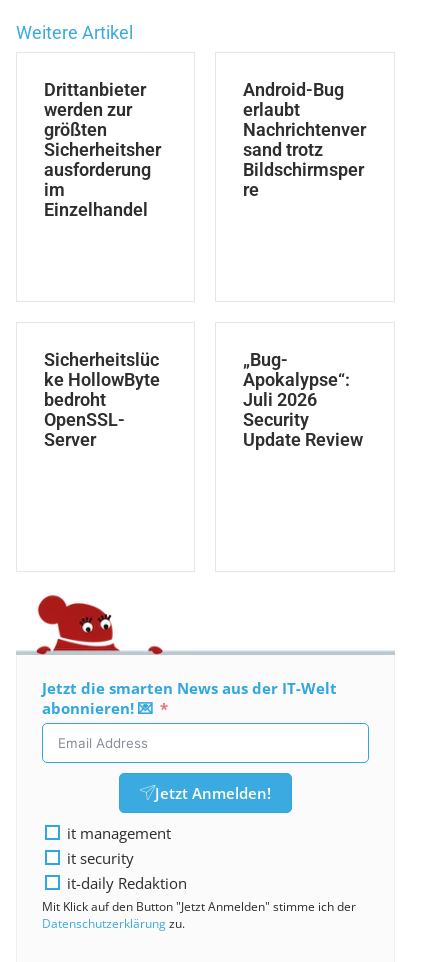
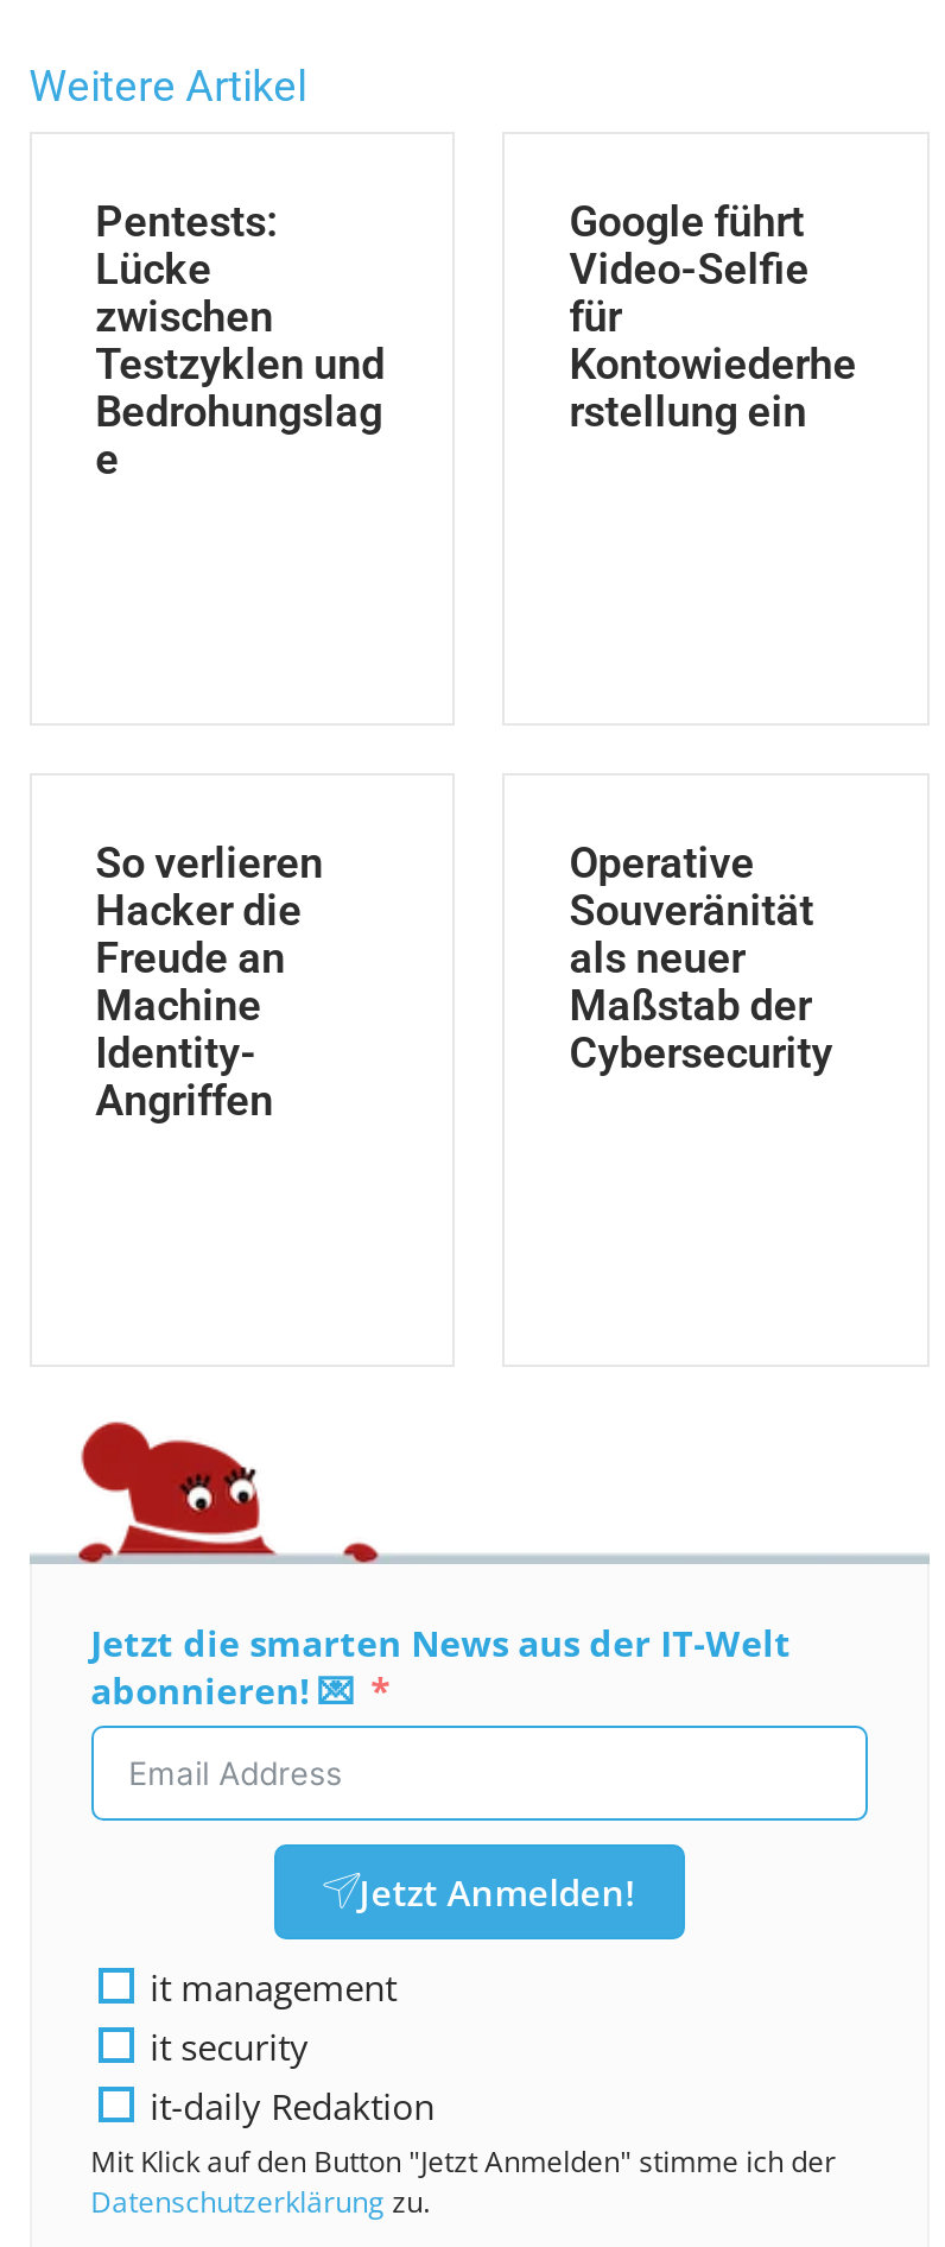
- Drittanbieter
- werden zur
- größten
- Sicherheitsher
- ausforderung
- im
- Einzelhandel
+ Pentests:
+ Lücke
+ zwischen
+ Testzyklen und
+ Bedrohungslag
+ e

- Android-Bug
- erlaubt
- Nachrichtenver
- sand trotz
- Bildschirmsper
- re
+ Google führt
+ Video-Selfie
+ für
+ Kontowiederhe
+ rstellung ein

- Sicherheitslüc
- ke HollowByte
- bedroht
- OpenSSL-
- Server
+ So verlieren
+ Hacker die
+ Freude an
+ Machine
+ Identity-
+ Angriffen

- „Bug-
- Apokalypse“:
- Juli 2026
- Security
- Update Review
+ Operative
+ Souveränität
+ als neuer
+ Maßstab der
+ Cybersecurity
